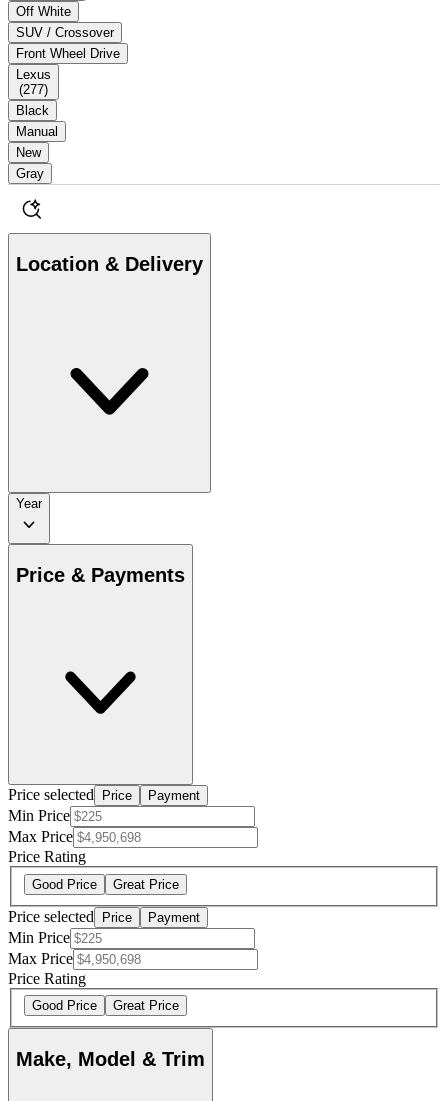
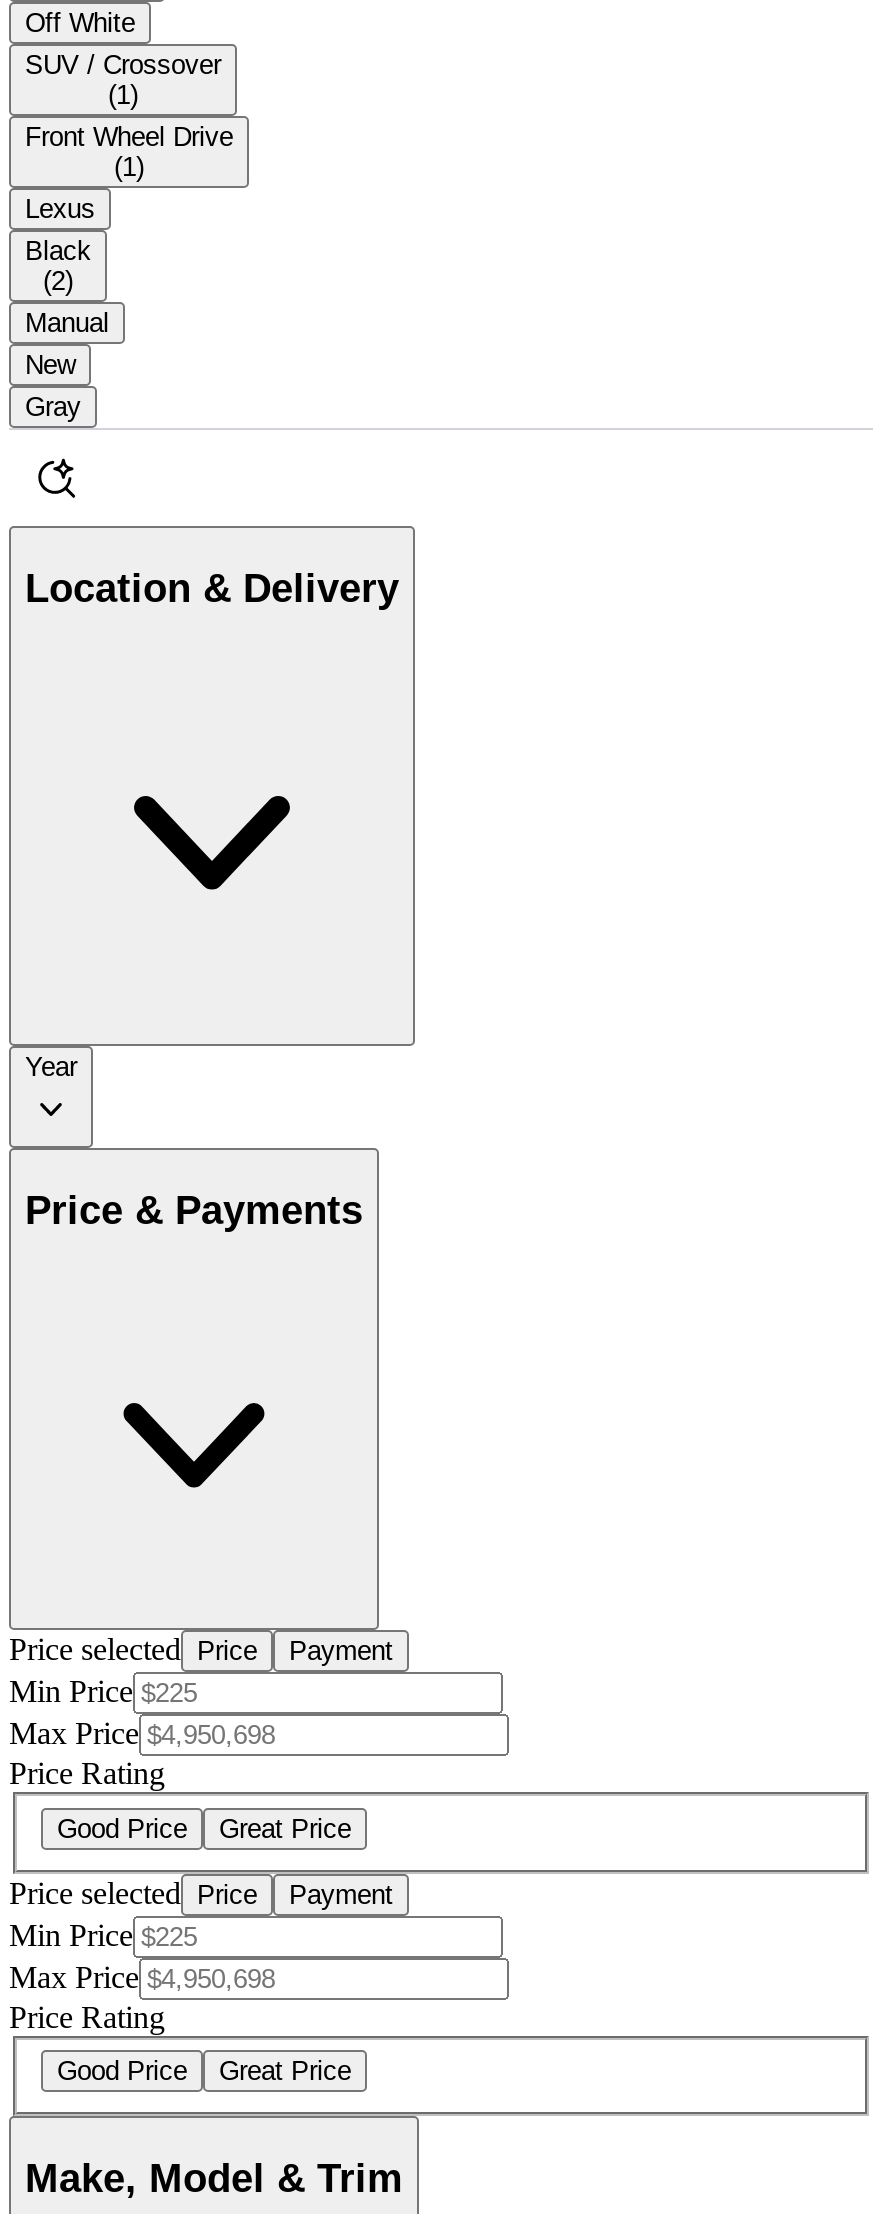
+ (1)

+ (1)

- (277)

+ (2)
